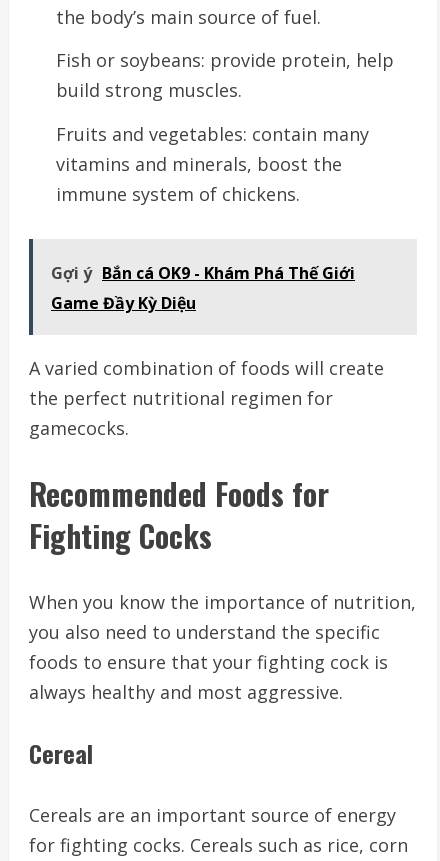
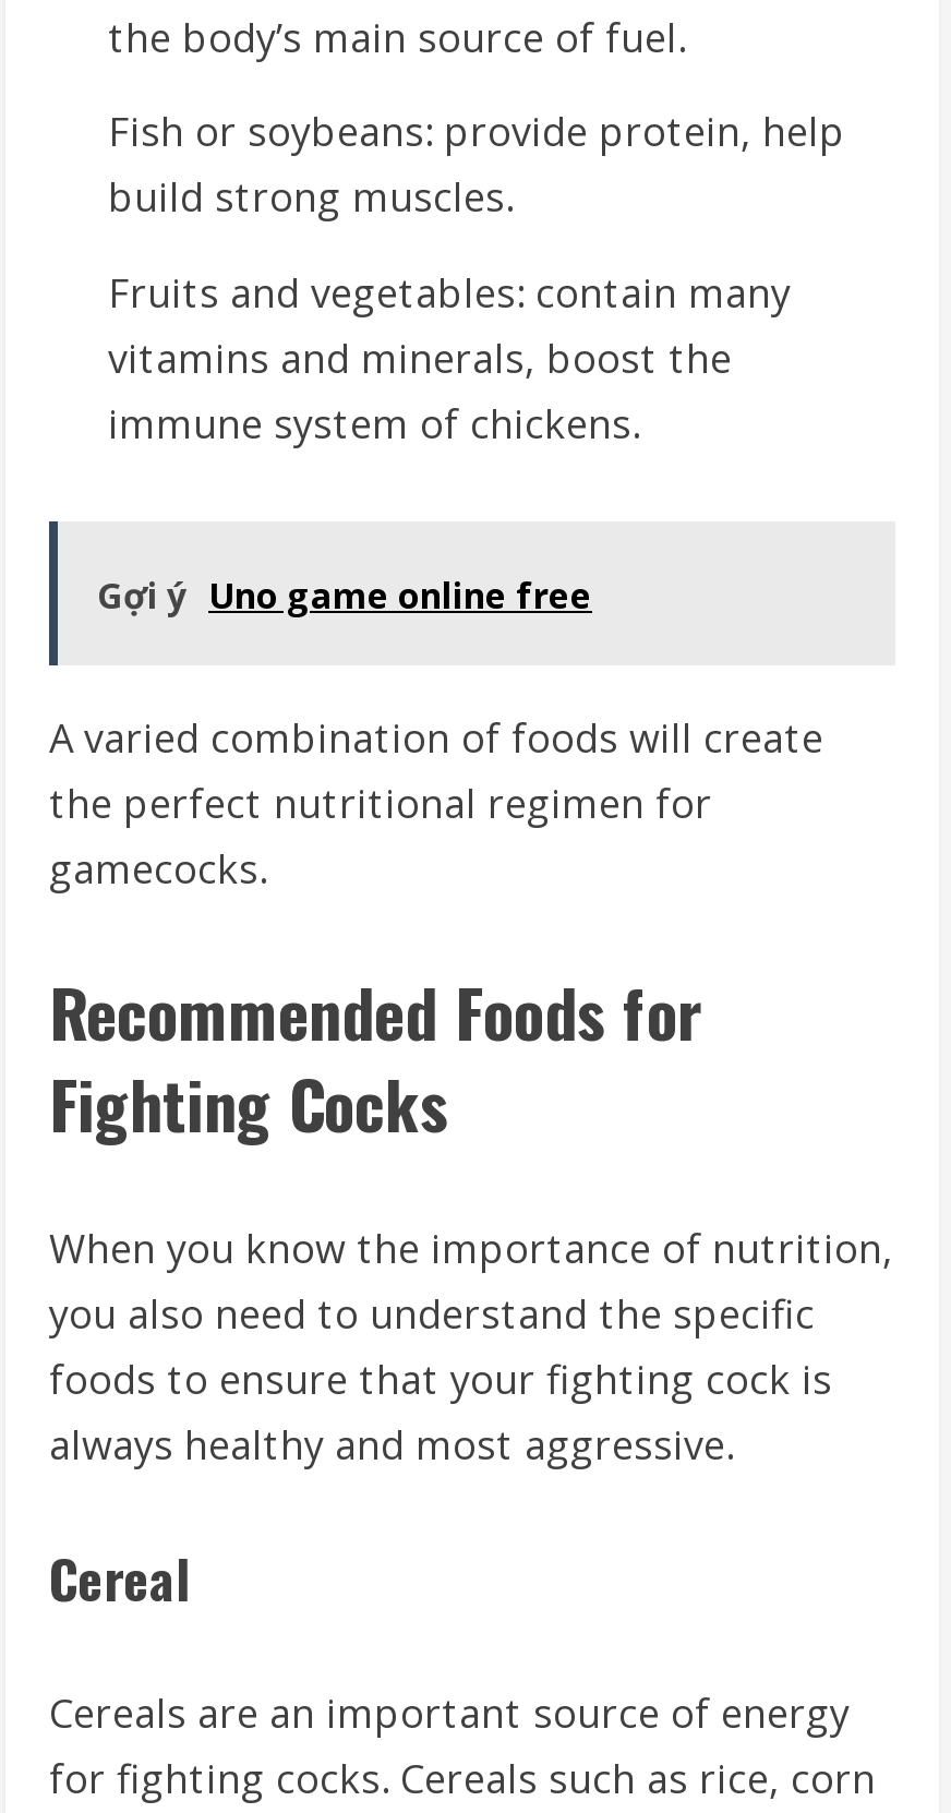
- Gợi ý Bắn cá OK9 - Khám Phá Thế Giới
- Game Đầy Kỳ Diệu
+ Gợi ý Uno game online free
